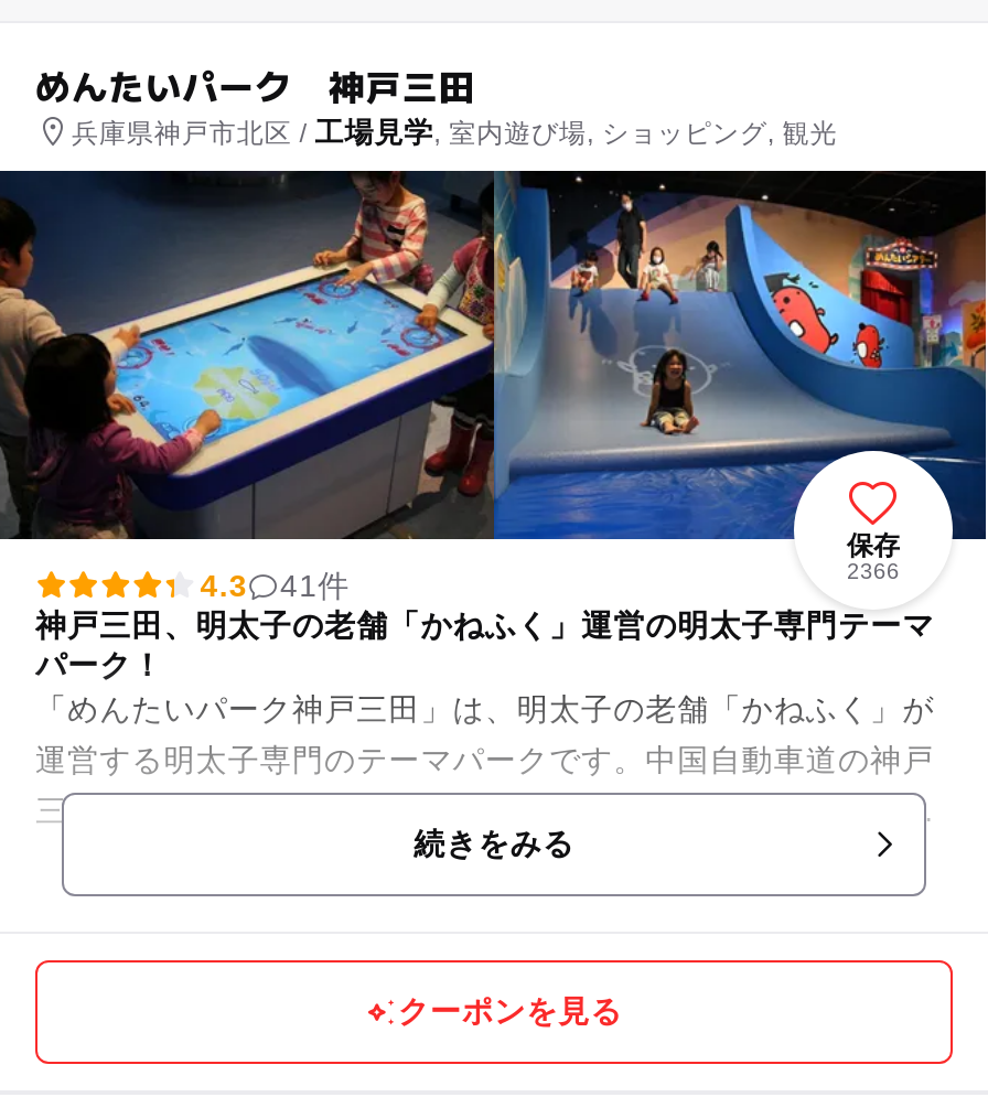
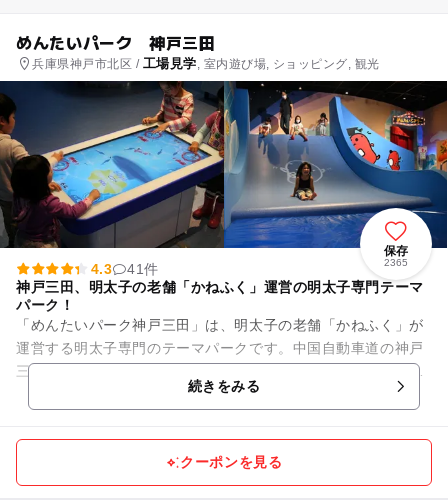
- 2366
+ 2365
